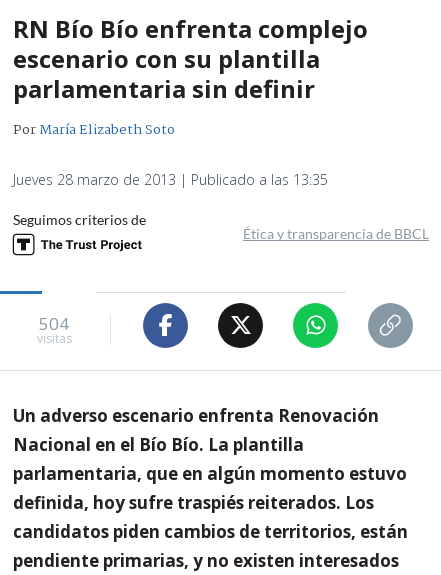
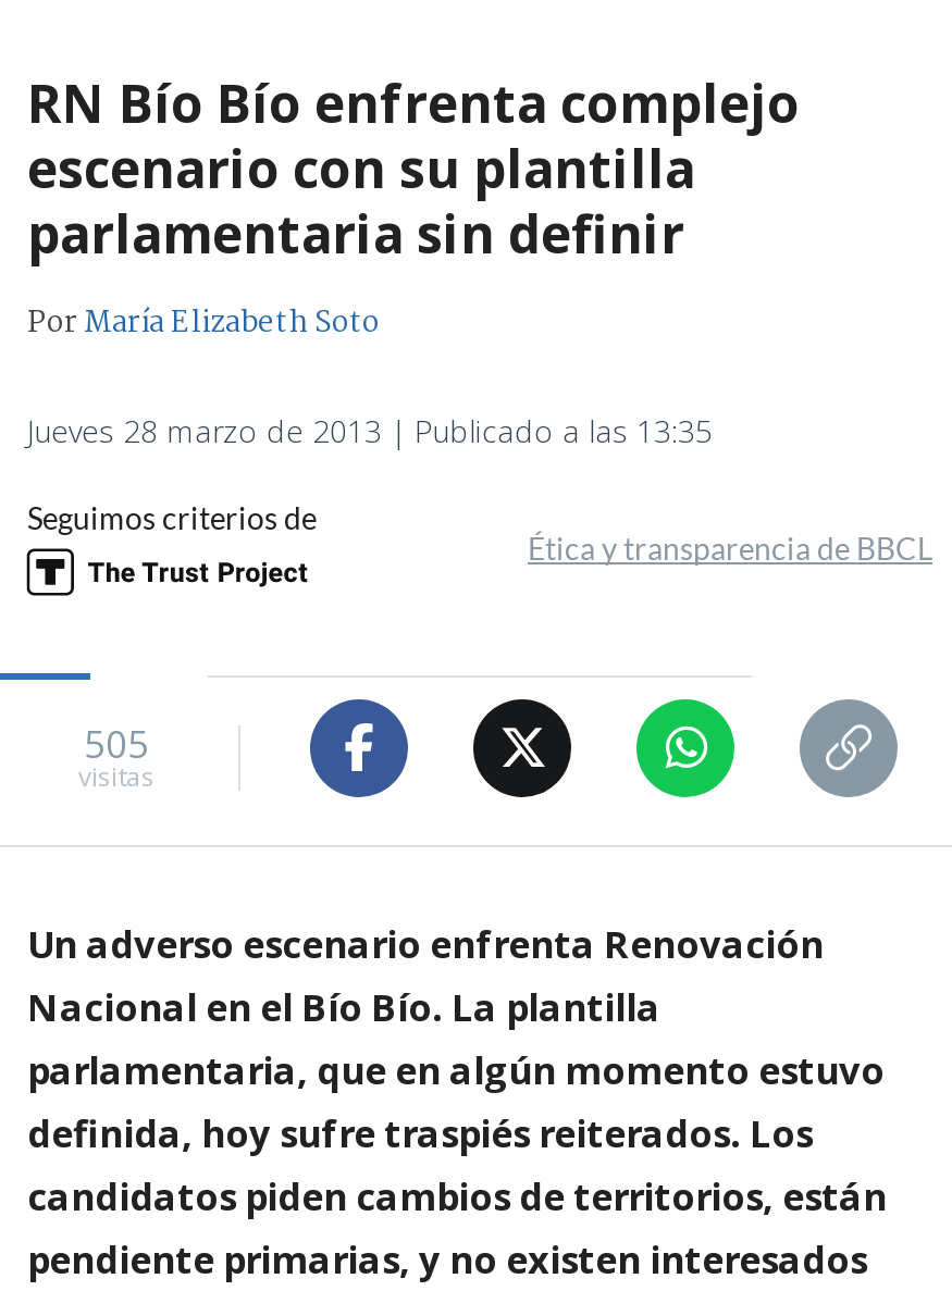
- 504
+ 505
